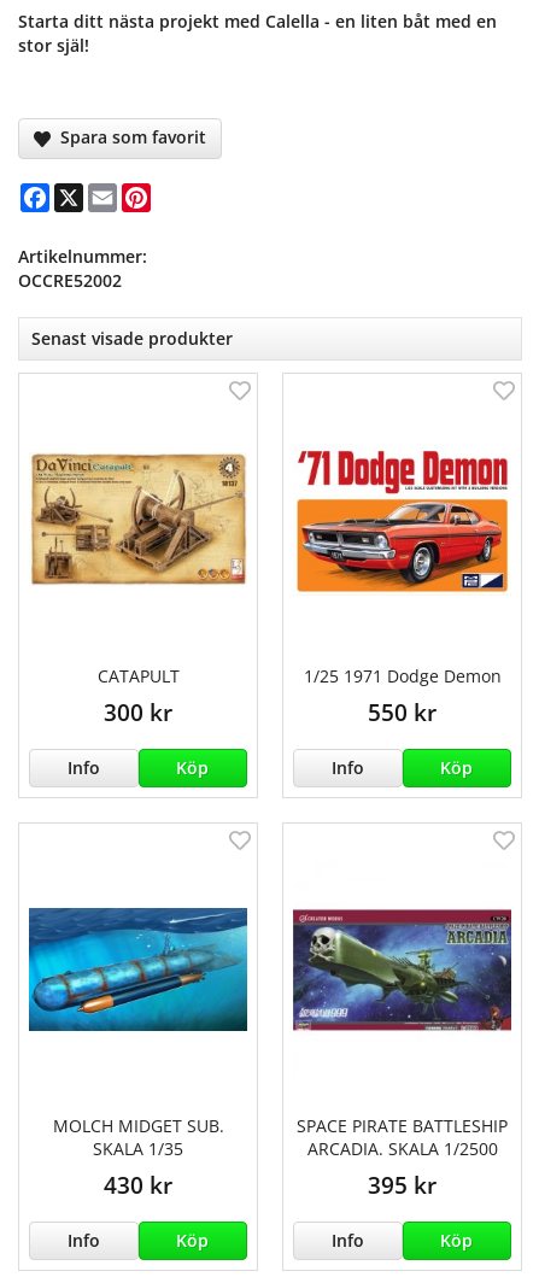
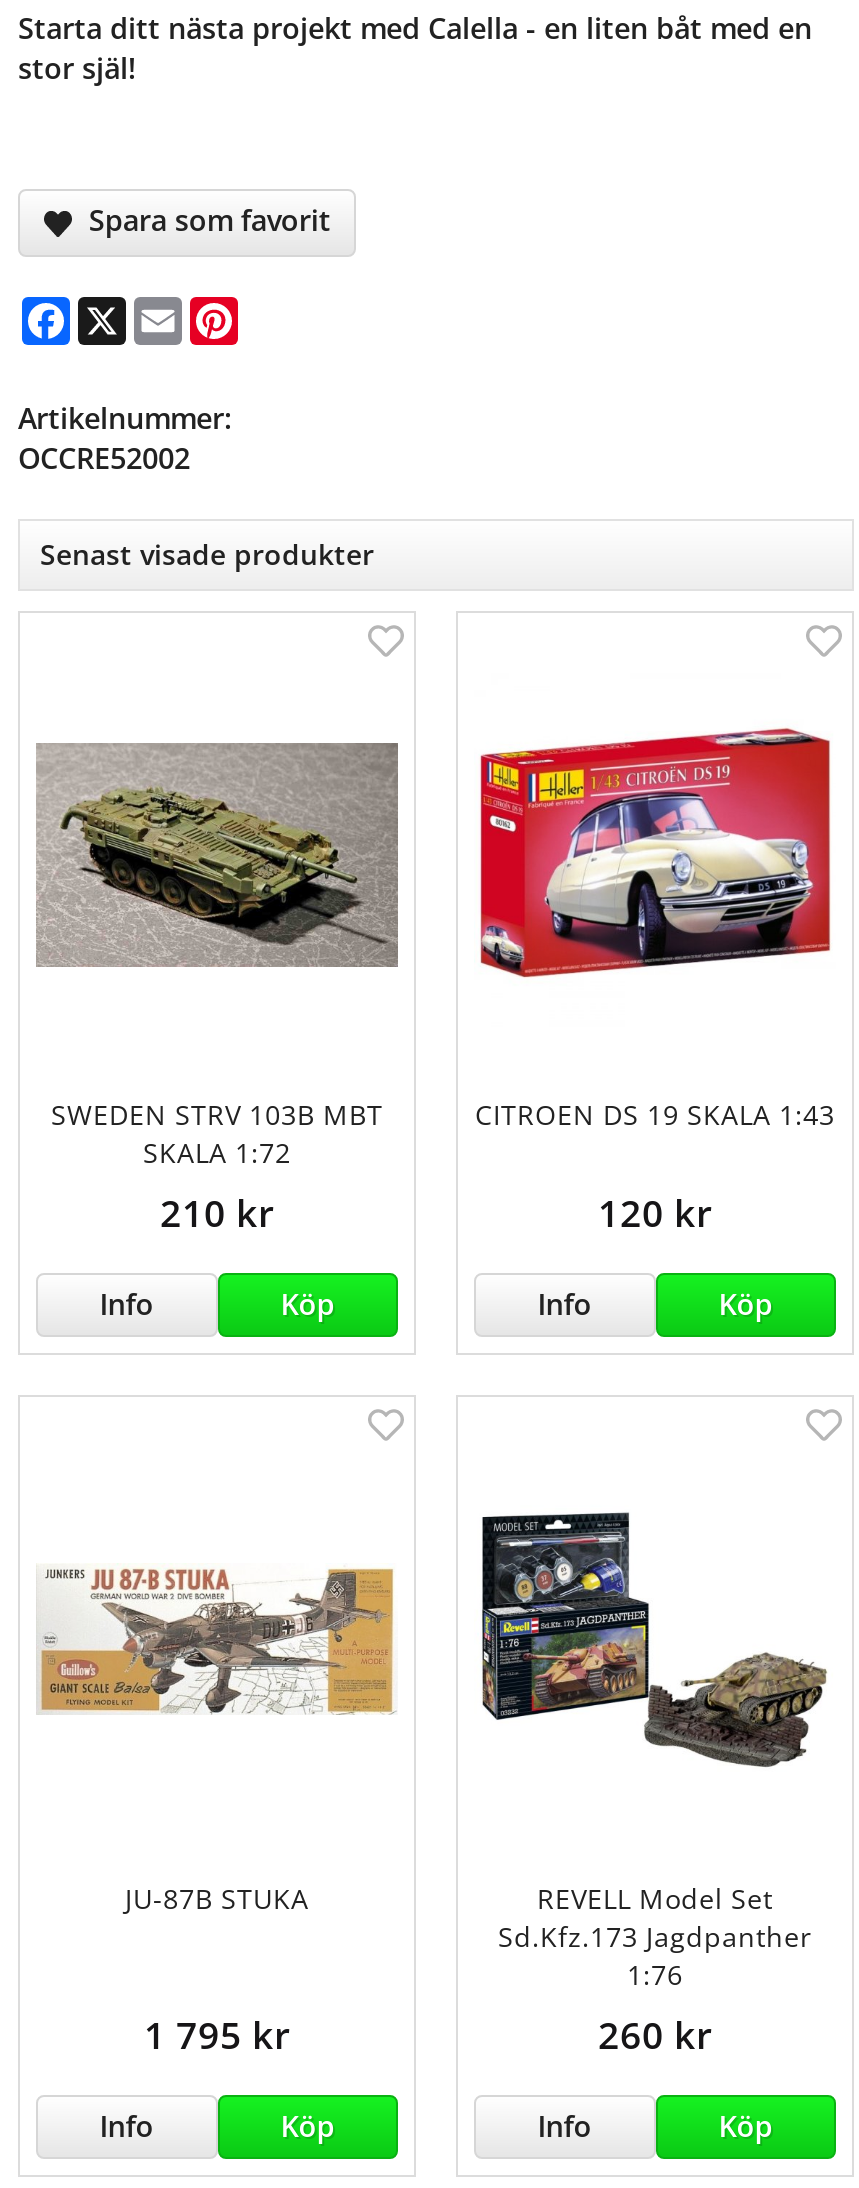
- [image]
+ [image]

- [image]
+ [image]

- CATAPULT
- 300 kr
+ SWEDEN STRV 103B MBT
+ SKALA 1:72
+ 210 kr

- 1/25 1971 Dodge Demon
- 550 kr
+ CITROEN DS 19 SKALA 1:43
+ 120 kr

- [image]
+ [image]

- [image]
+ [image]

- MOLCH MIDGET SUB.
- SKALA 1/35
- 430 kr
+ JU-87B STUKA
+ 1 795 kr

- SPACE PIRATE BATTLESHIP
- ARCADIA. SKALA 1/2500
- 395 kr
+ REVELL Model Set
+ Sd.Kfz.173 Jagdpanther
+ 1:76
+ 260 kr
